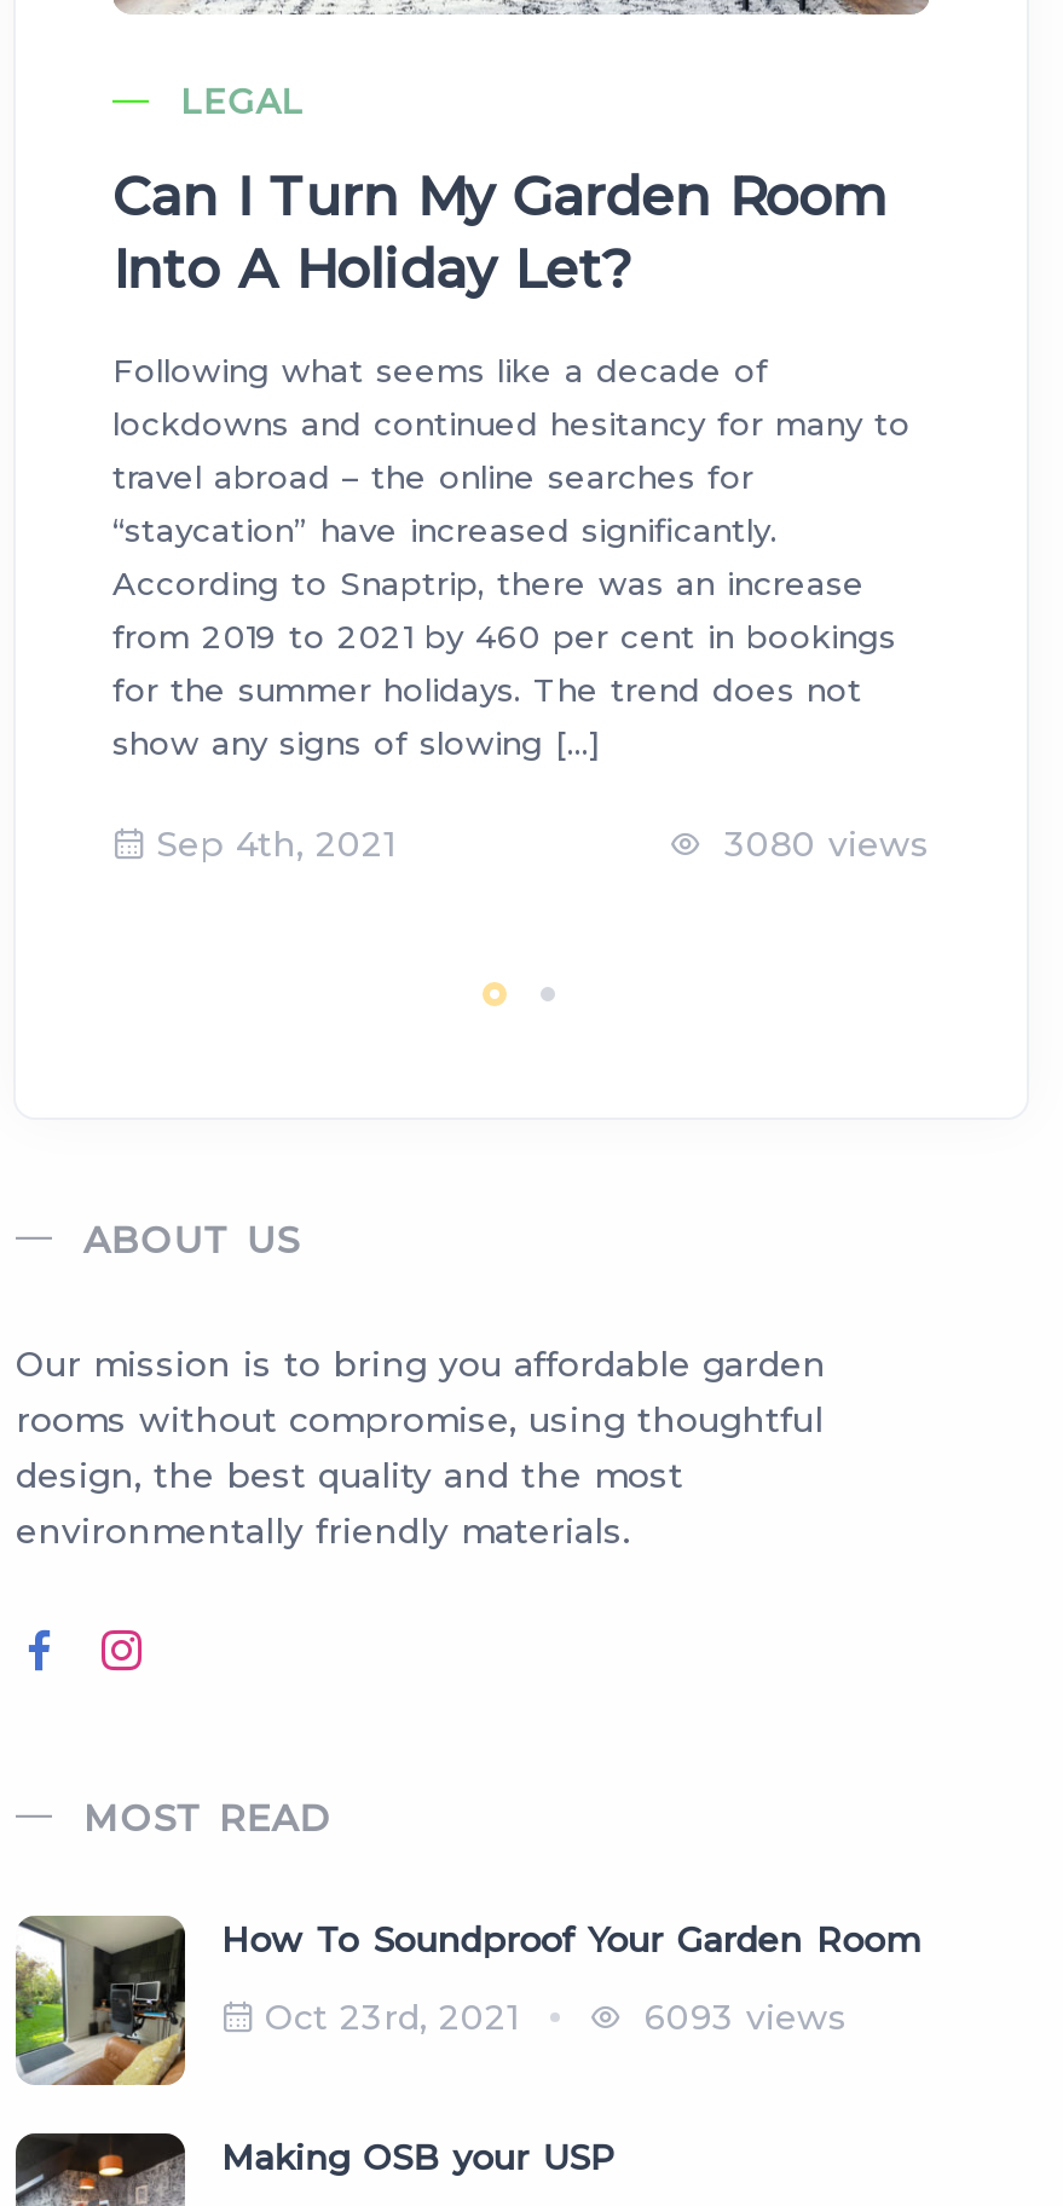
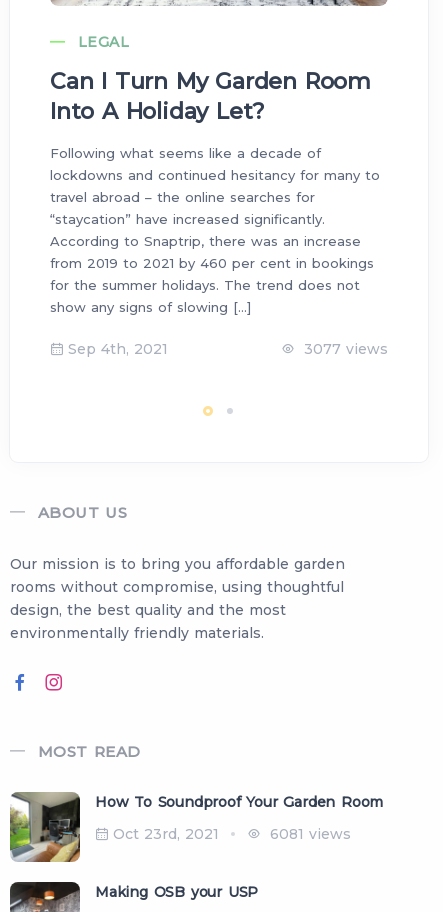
- 3080 views
+ 3077 views

- 6093 views
+ 6081 views
